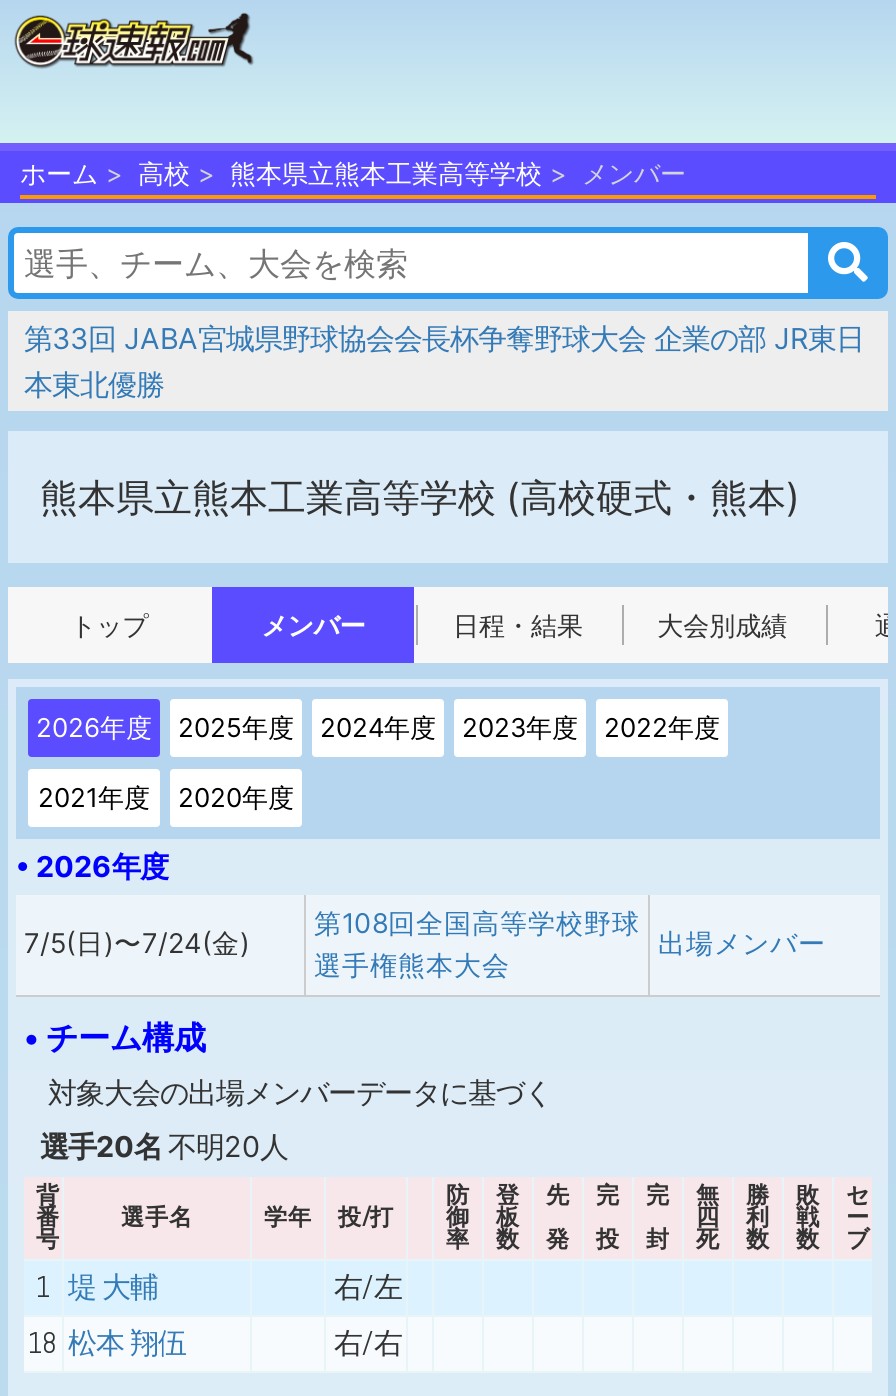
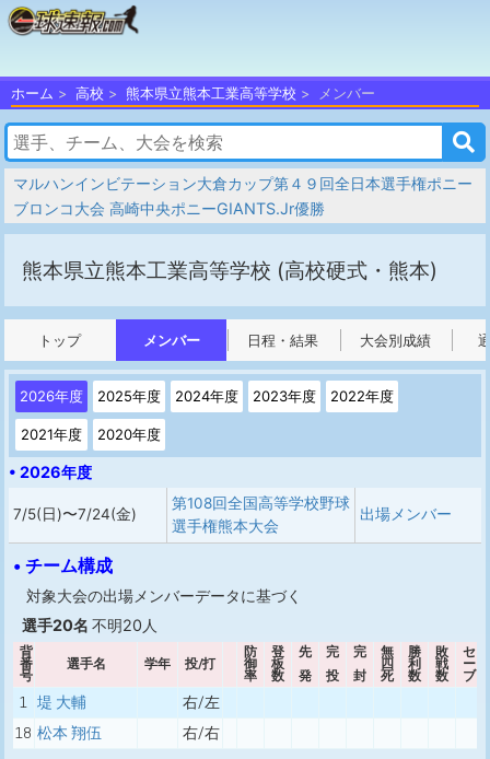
- 第33回 JABA宮城県野球協会会長杯争奪野球大会 企業の部 JR東日
- 本東北優勝
+ マルハンインビテーション大倉カップ第４９回全日本選手権ポニー
+ ブロンコ大会 高崎中央ポニーGIANTS.Jr優勝
